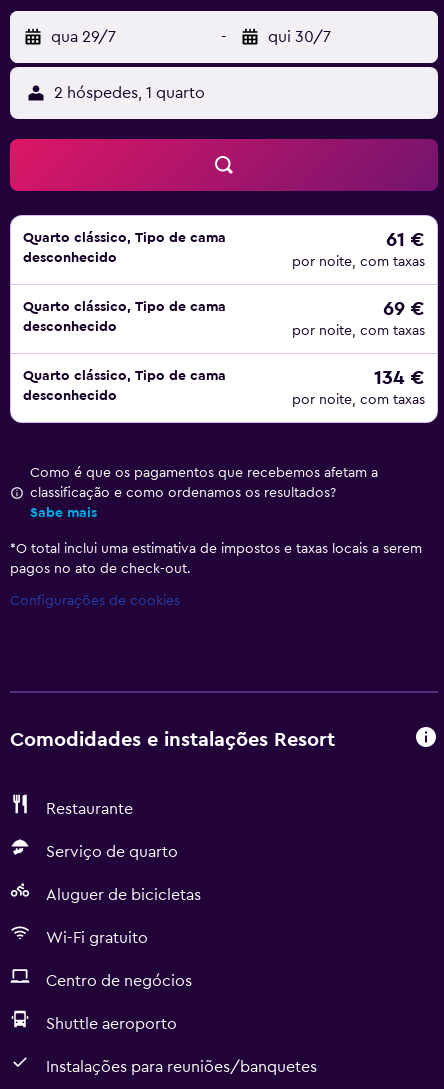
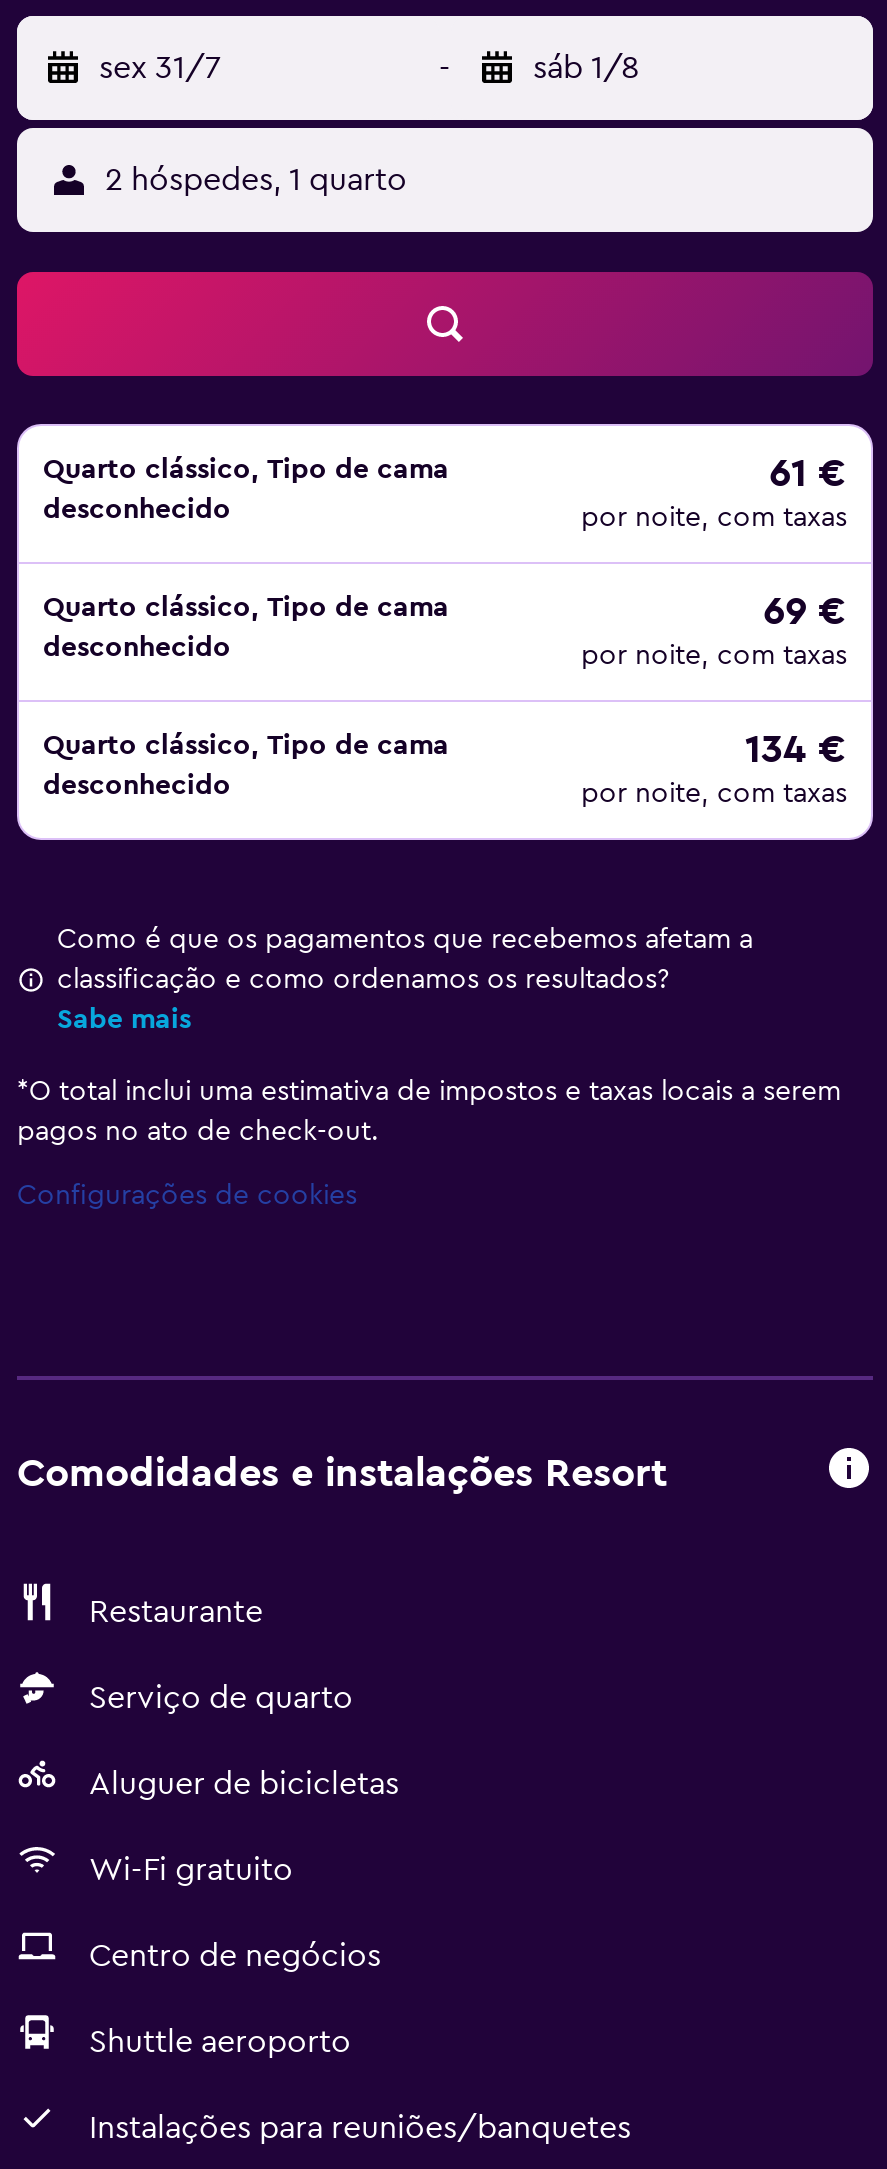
- qua 29/7
+ sex 31/7

- qui 30/7
+ sáb 1/8
